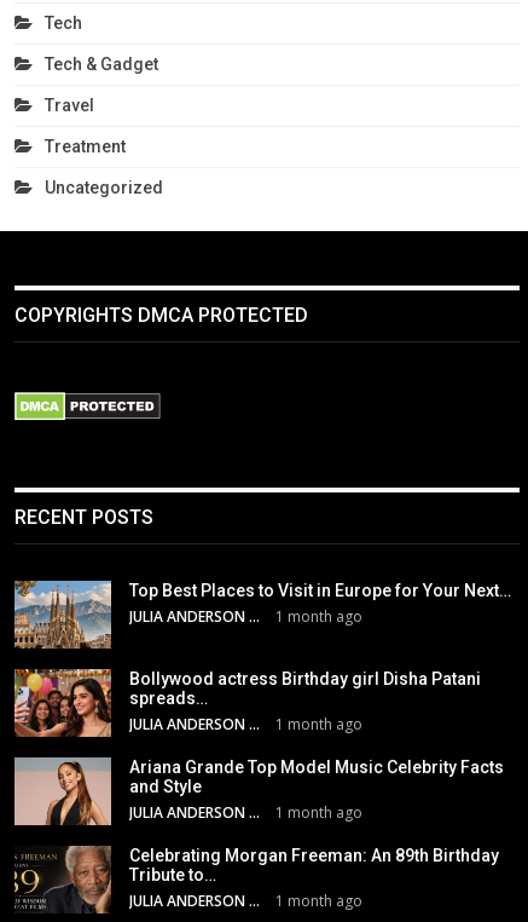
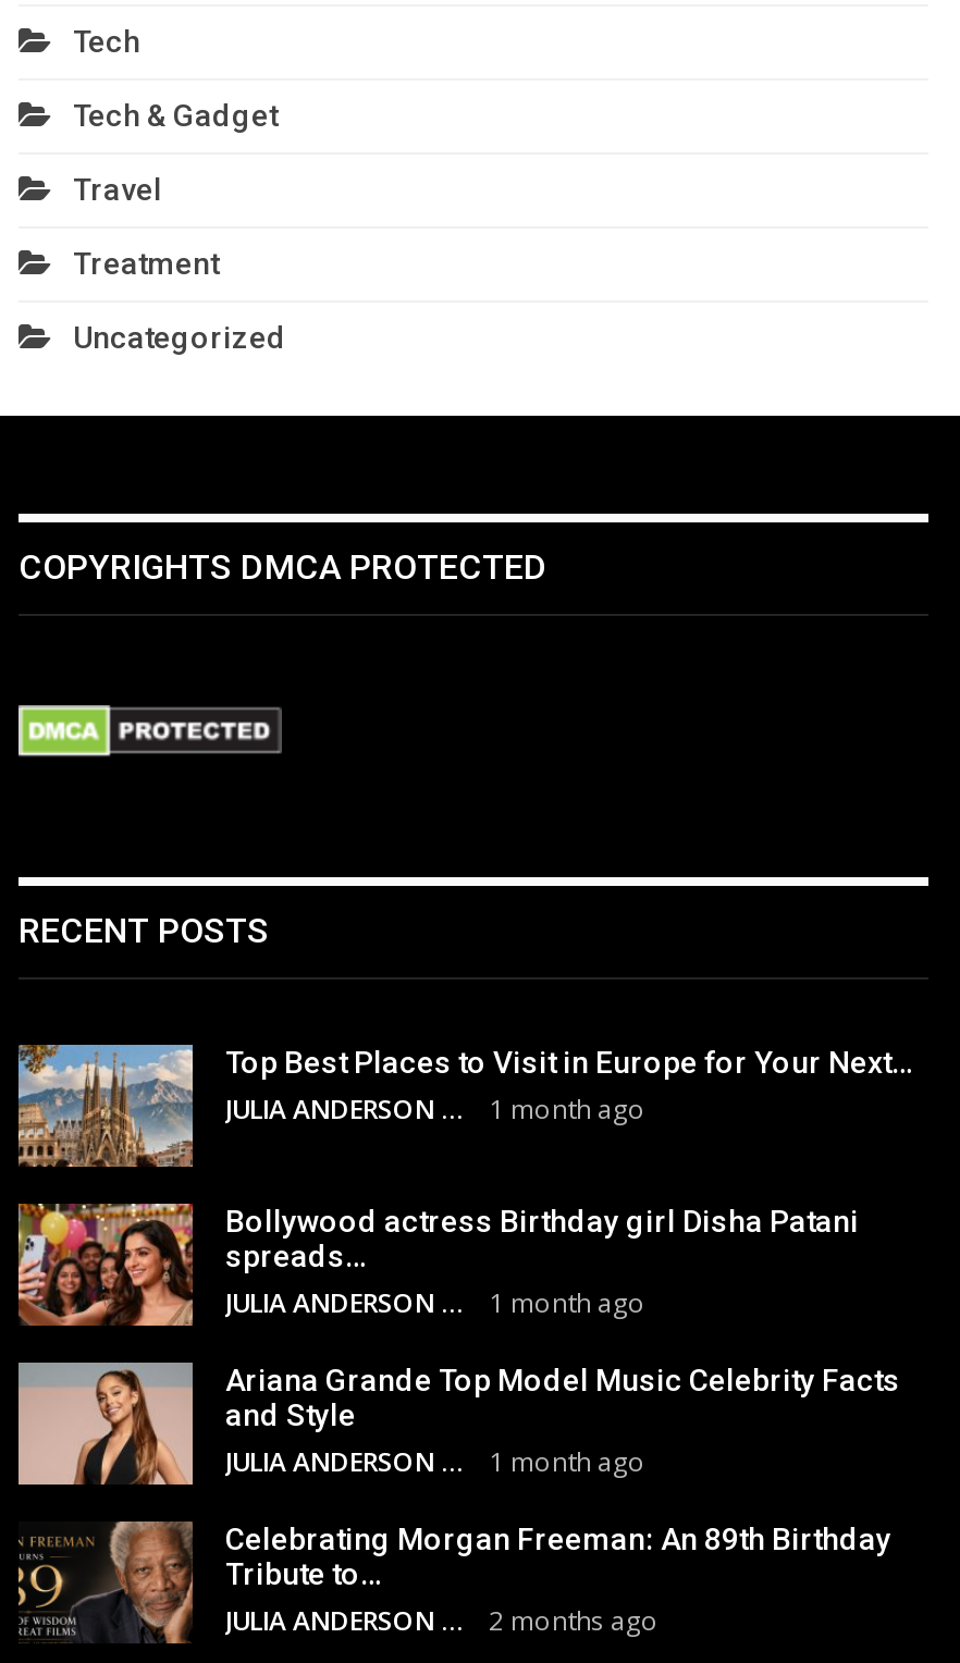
- 1 month ago
+ 2 months ago
